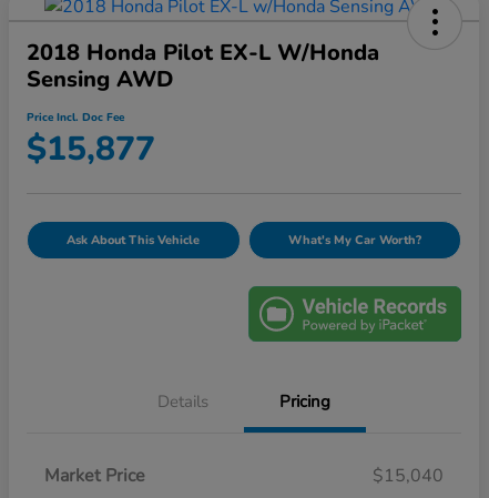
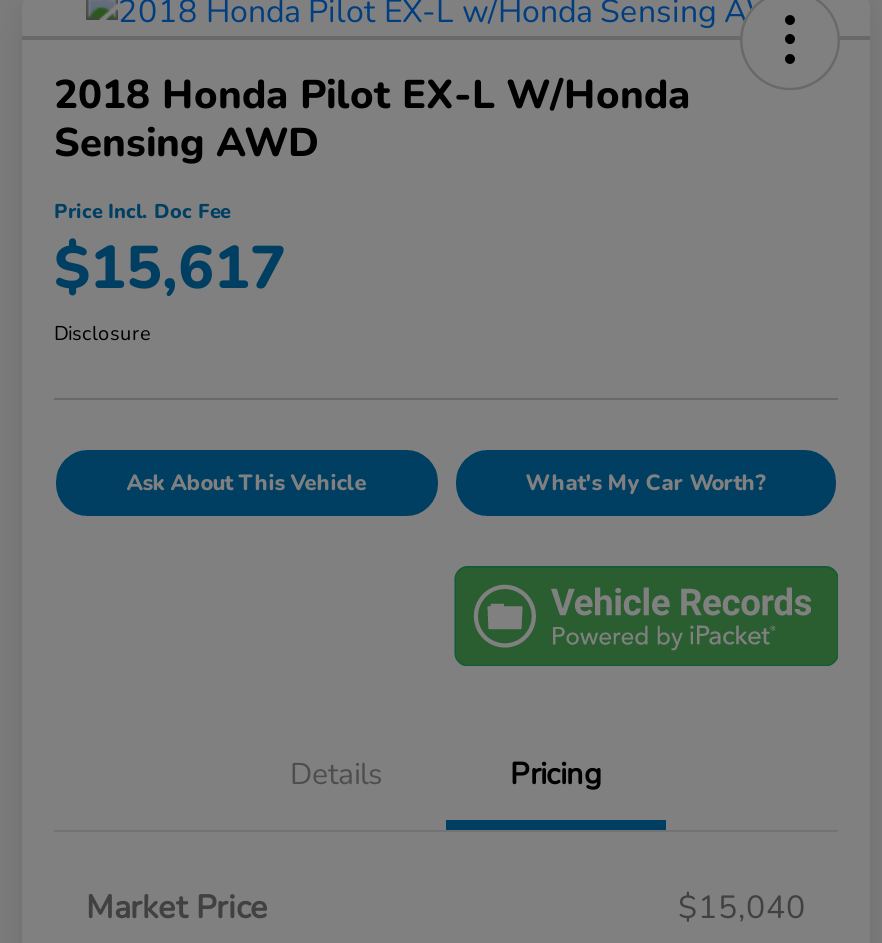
- $15,877
+ $15,617
+ Disclosure
